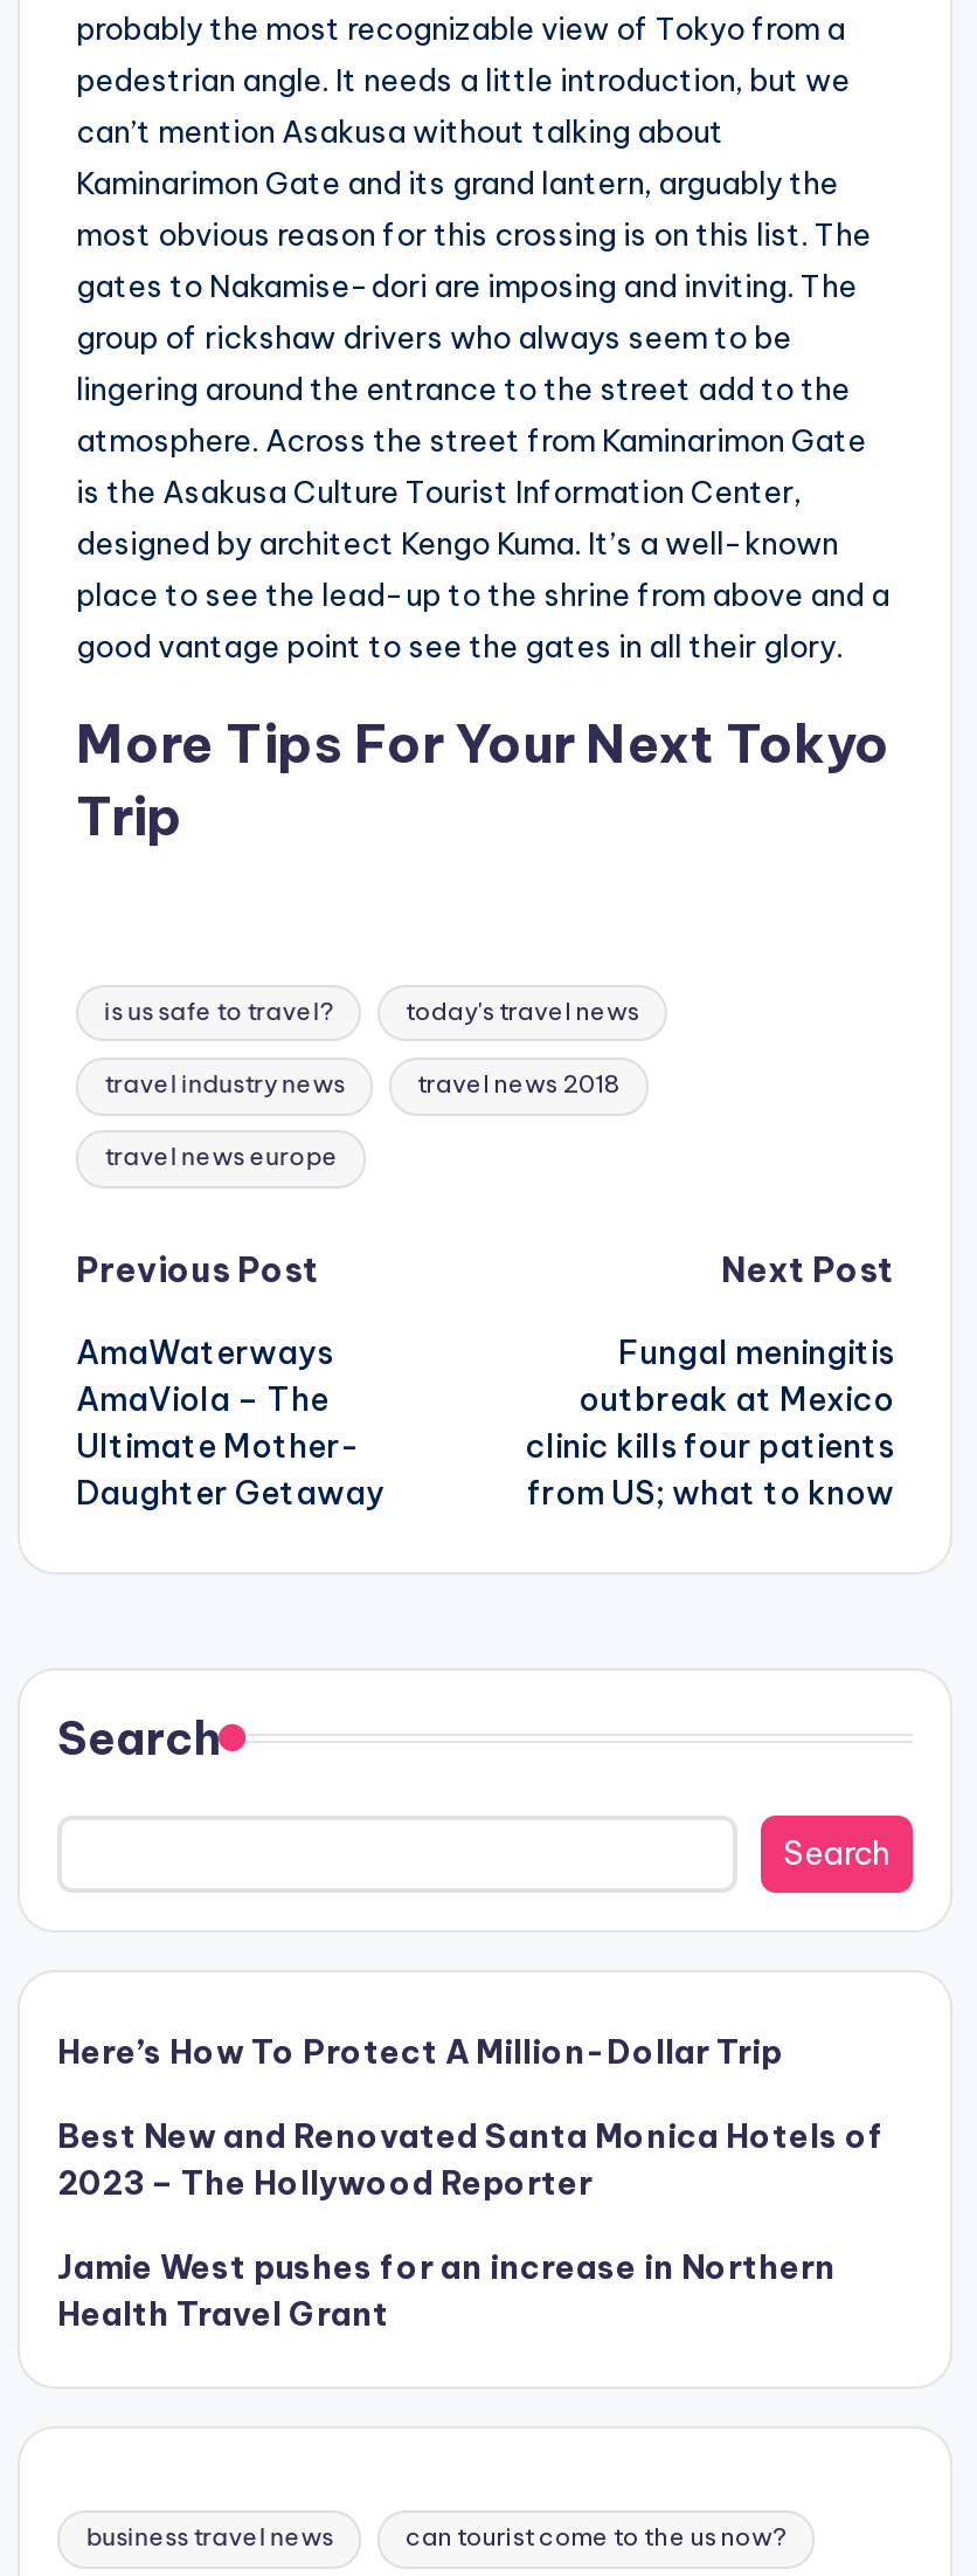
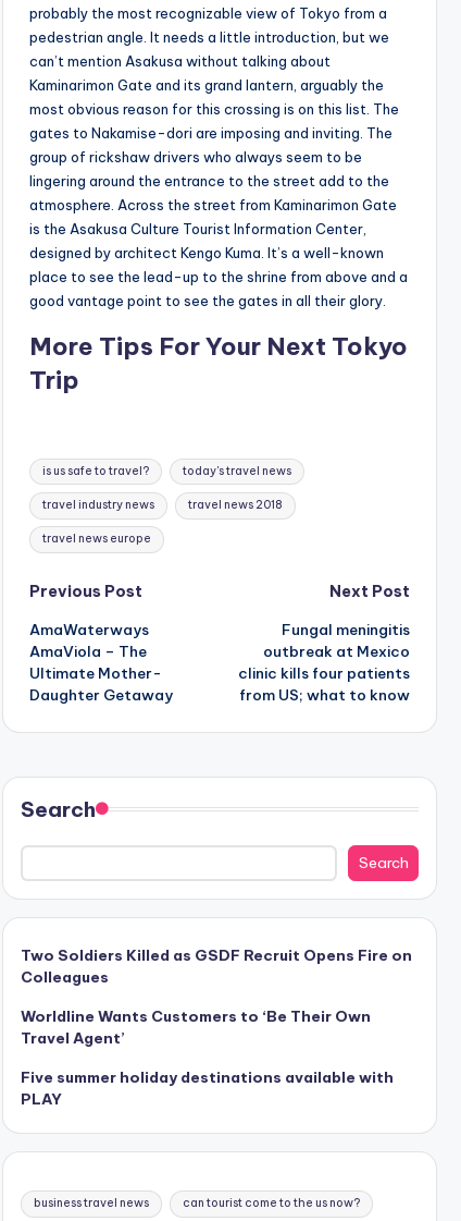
- Here’s How To Protect A Million-Dollar Trip
+ Two Soldiers Killed as GSDF Recruit Opens Fire on
+ Colleagues

- Best New and Renovated Santa Monica Hotels of
- 2023 – The Hollywood Reporter
+ Worldline Wants Customers to ‘Be Their Own
+ Travel Agent’

- Jamie West pushes for an increase in Northern
- Health Travel Grant
+ Five summer holiday destinations available with
+ PLAY
